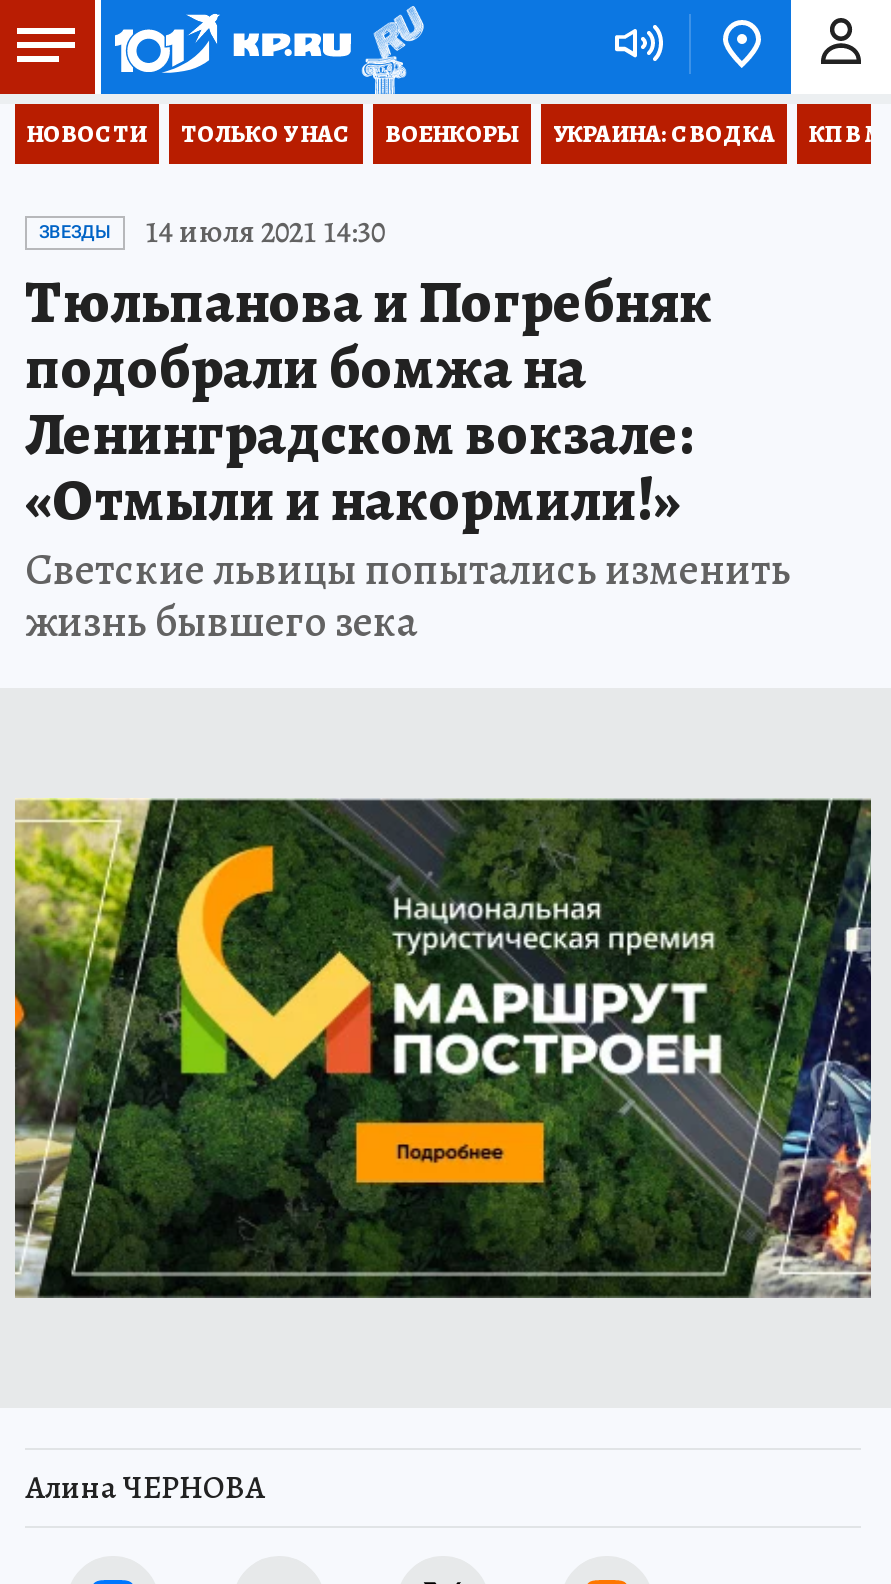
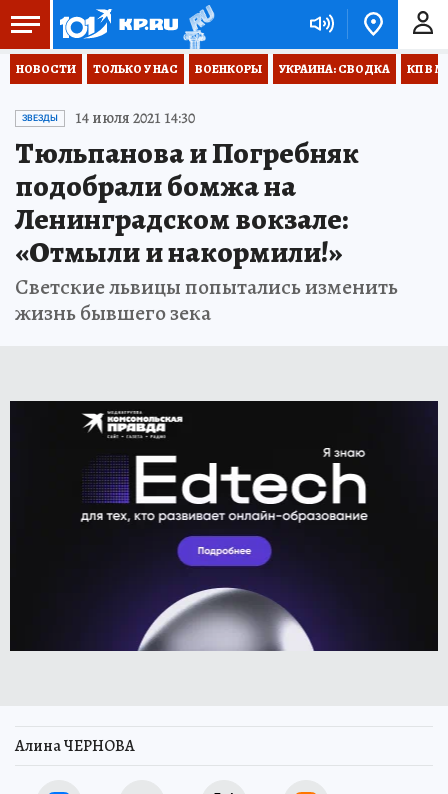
- [image]
+ [image]
